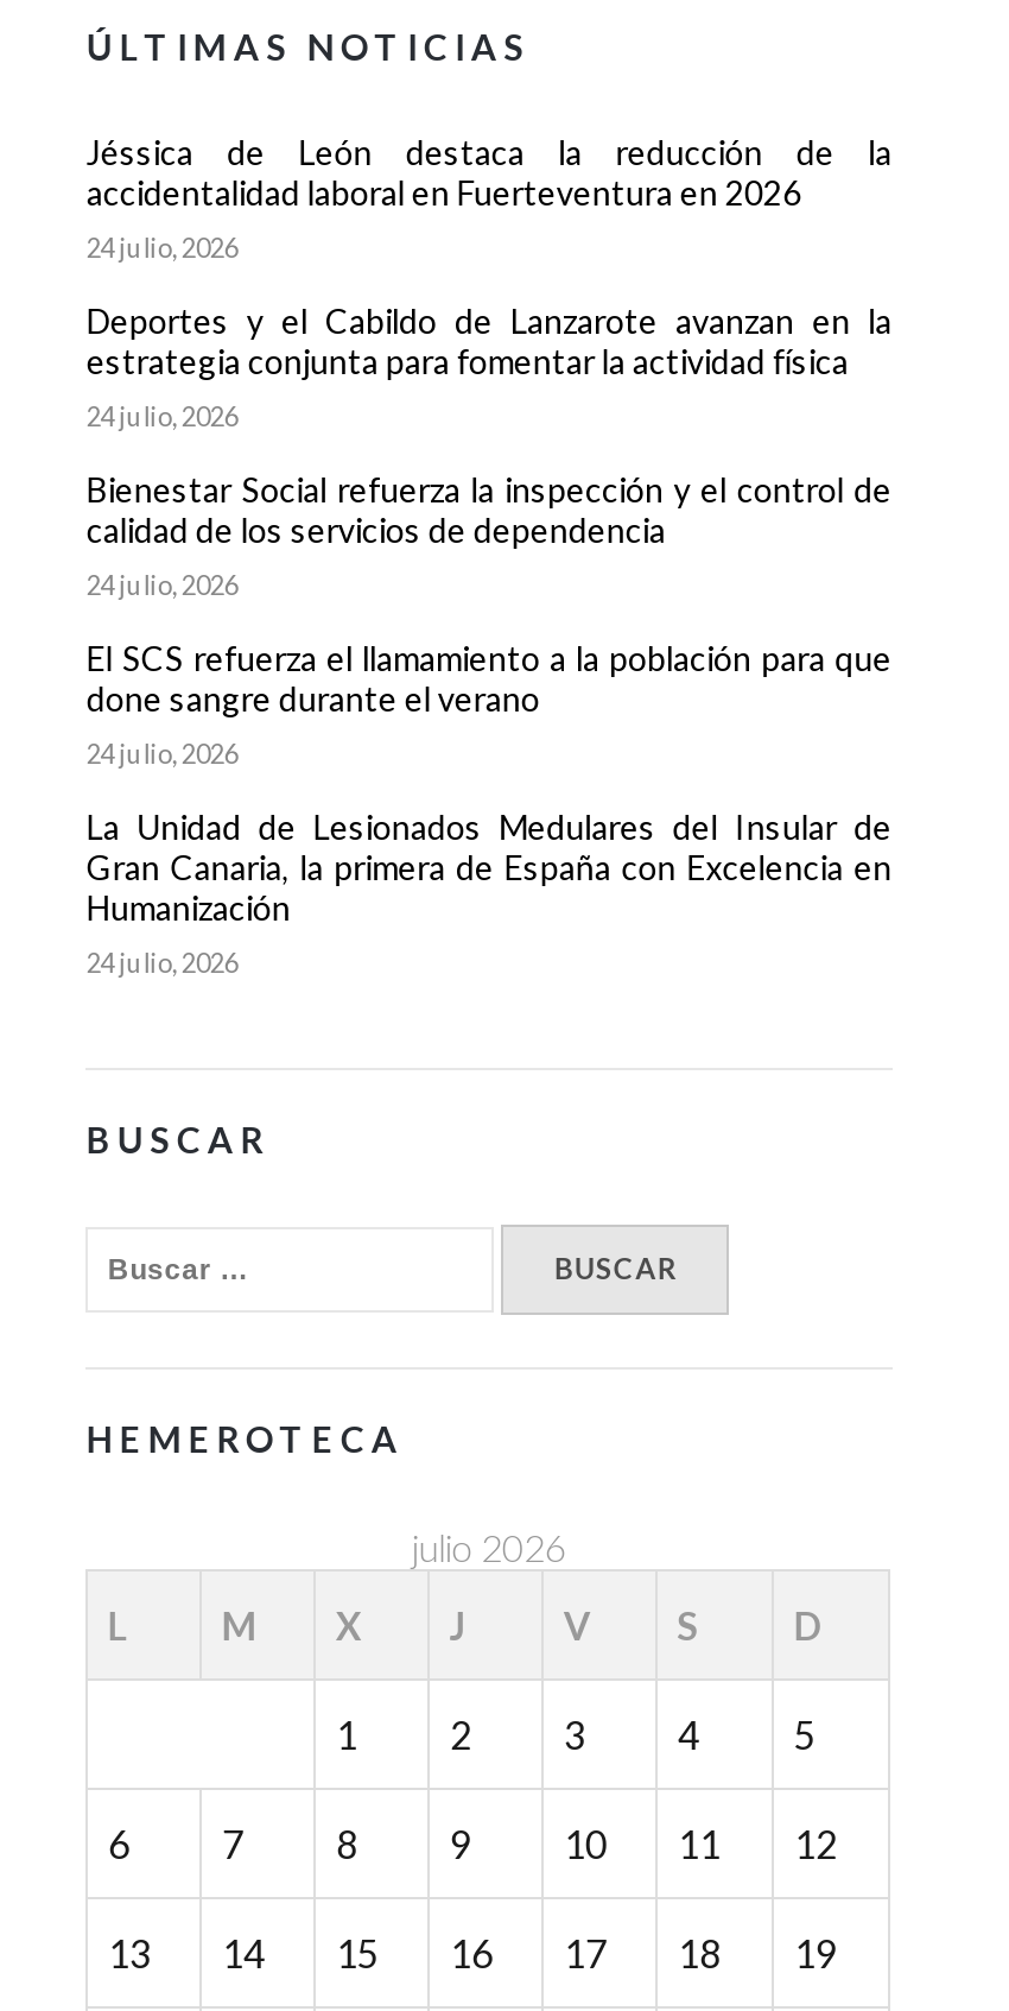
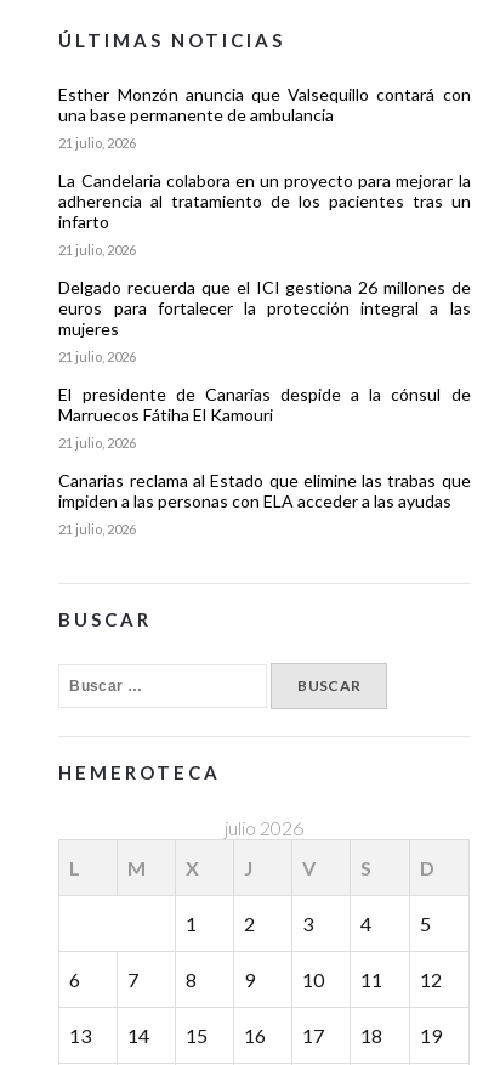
- Jéssica de León destaca la reducción de la
- accidentalidad laboral en Fuerteventura en 2026
+ Esther Monzón anuncia que Valsequillo contará con
+ una base permanente de ambulancia

- 24 julio, 2026
+ 21 julio, 2026

- Deportes y el Cabildo de Lanzarote avanzan en la
- estrategia conjunta para fomentar la actividad física
+ La Candelaria colabora en un proyecto para mejorar la
+ adherencia al tratamiento de los pacientes tras un
+ infarto

- 24 julio, 2026
+ 21 julio, 2026

- Bienestar Social refuerza la inspección y el control de
- calidad de los servicios de dependencia
+ Delgado recuerda que el ICI gestiona 26 millones de
+ euros para fortalecer la protección integral a las
+ mujeres

- 24 julio, 2026
+ 21 julio, 2026

- El SCS refuerza el llamamiento a la población para que
- done sangre durante el verano
+ El presidente de Canarias despide a la cónsul de
+ Marruecos Fátiha El Kamouri

- 24 julio, 2026
+ 21 julio, 2026

- La Unidad de Lesionados Medulares del Insular de
- Gran Canaria, la primera de España con Excelencia en
- Humanización
+ Canarias reclama al Estado que elimine las trabas que
+ impiden a las personas con ELA acceder a las ayudas

- 24 julio, 2026
+ 21 julio, 2026
